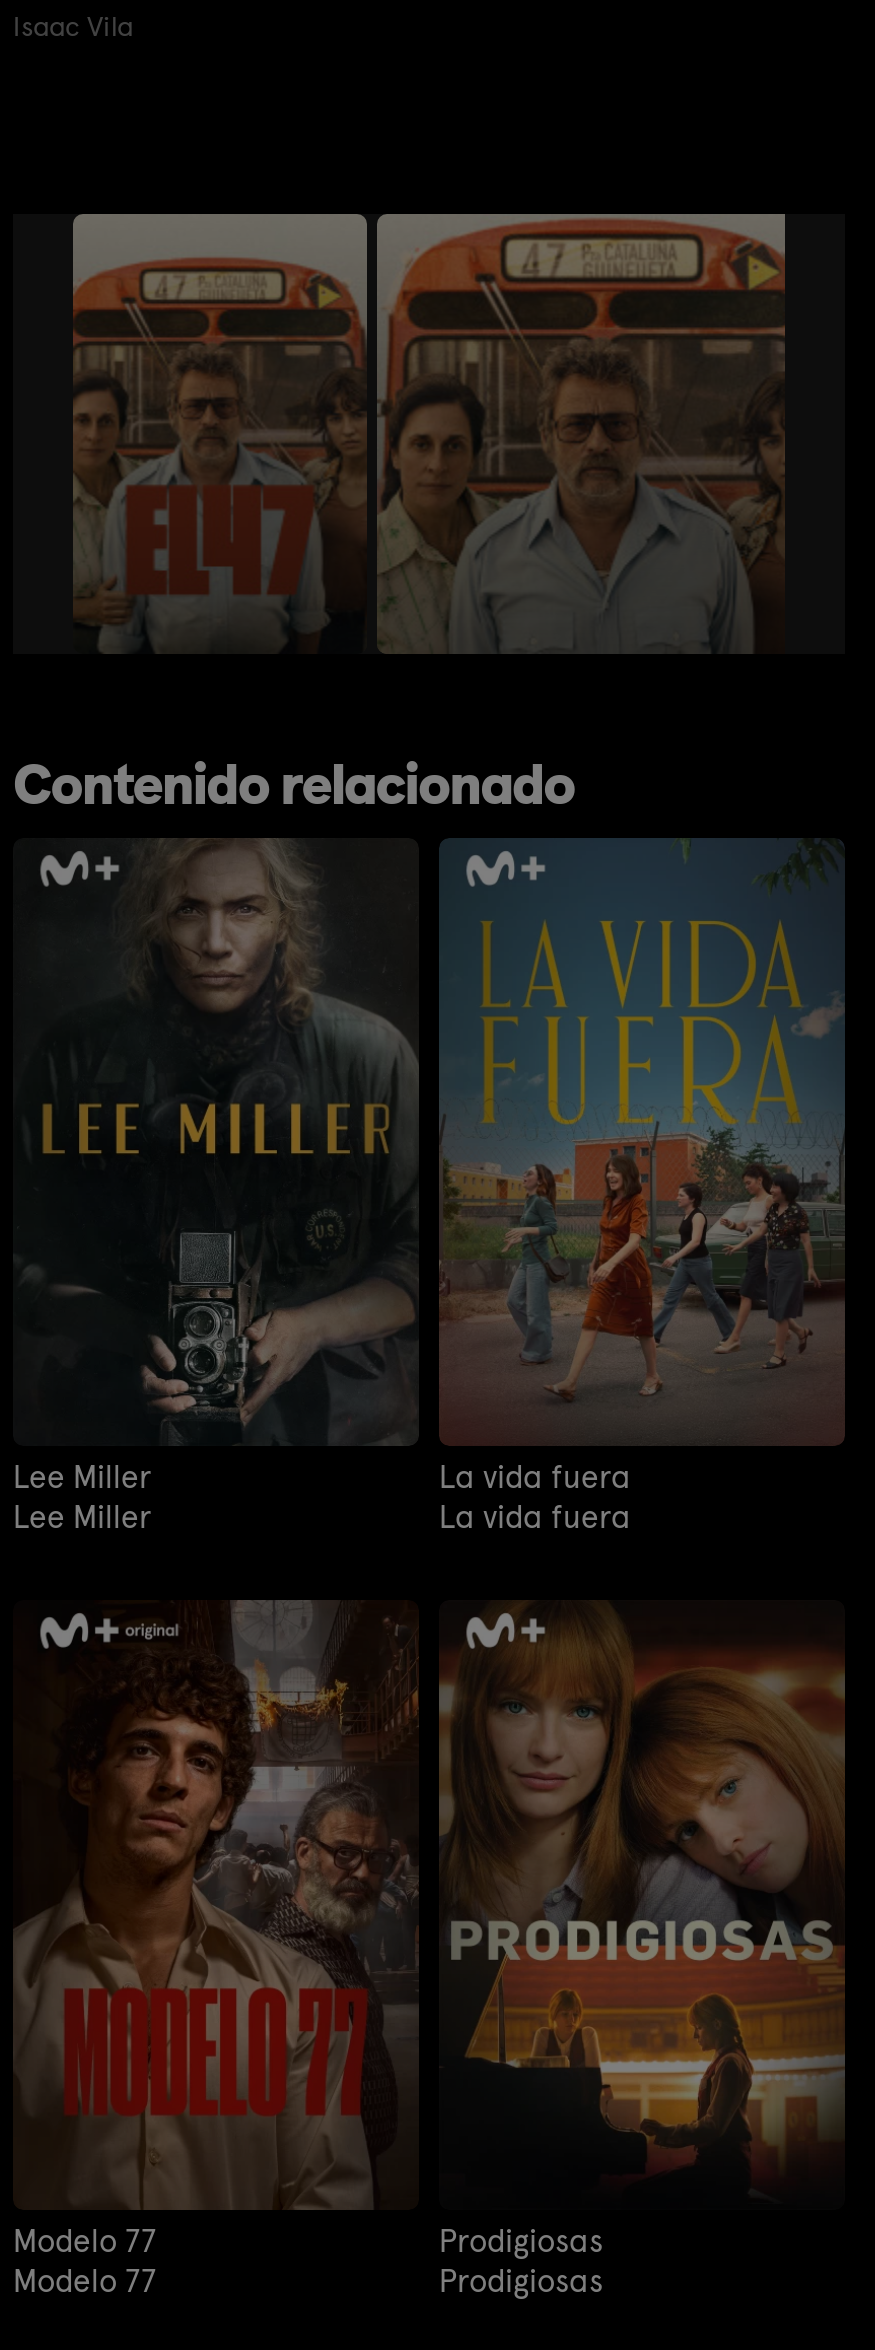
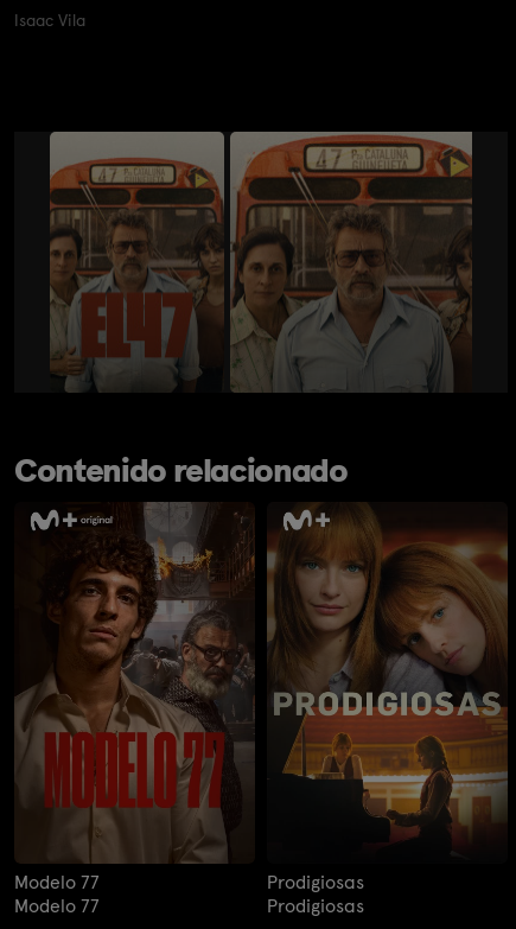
- [image]
- Lee Miller
- Lee Miller

- [image]
- La vida fuera
- La vida fuera
